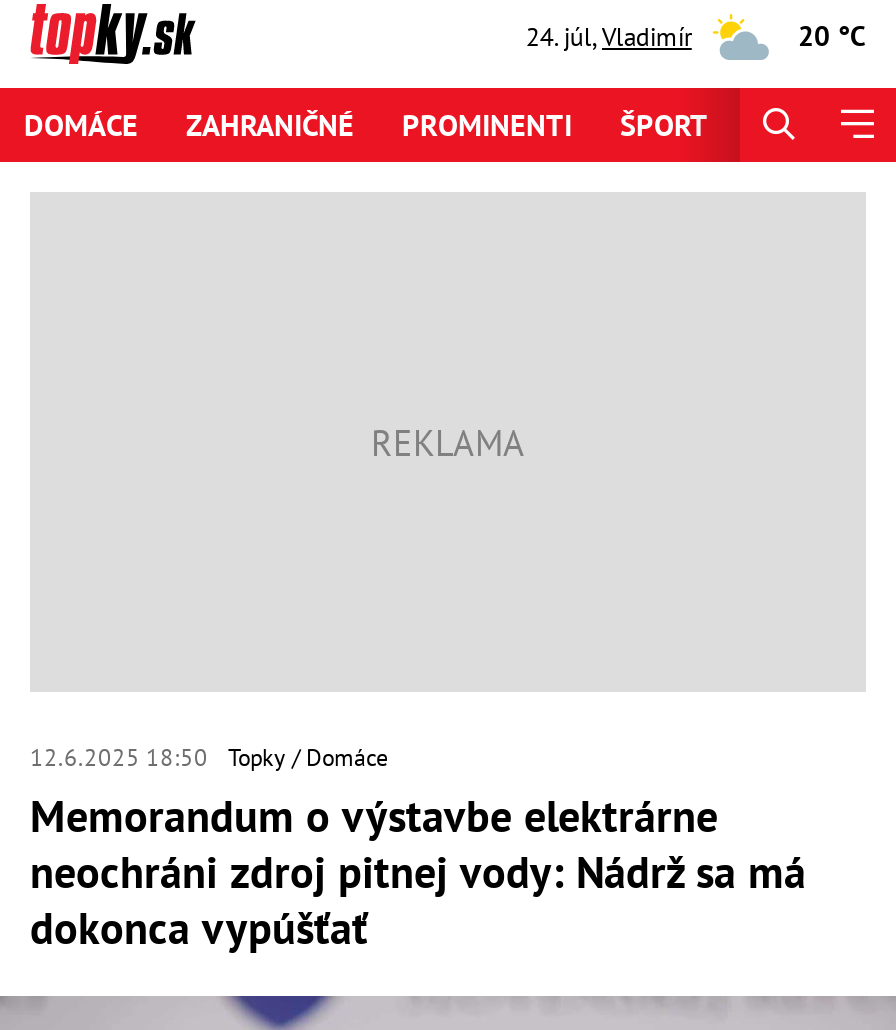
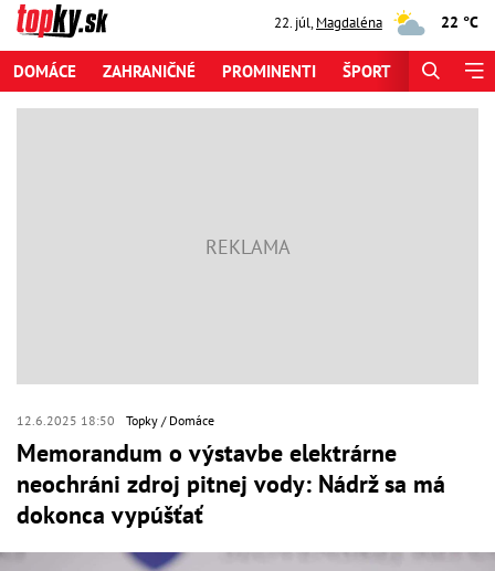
- 24. júl, Vladimír
+ 22. júl, Magdaléna

- 20 °C
+ 22 °C
